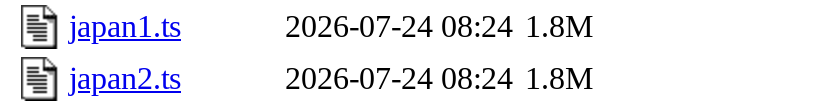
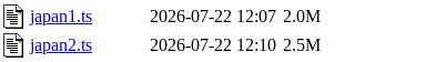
- 2026-07-24 08:24 1.8M
+ 2026-07-22 12:07 2.0M

- 2026-07-24 08:24 1.8M
+ 2026-07-22 12:10 2.5M
